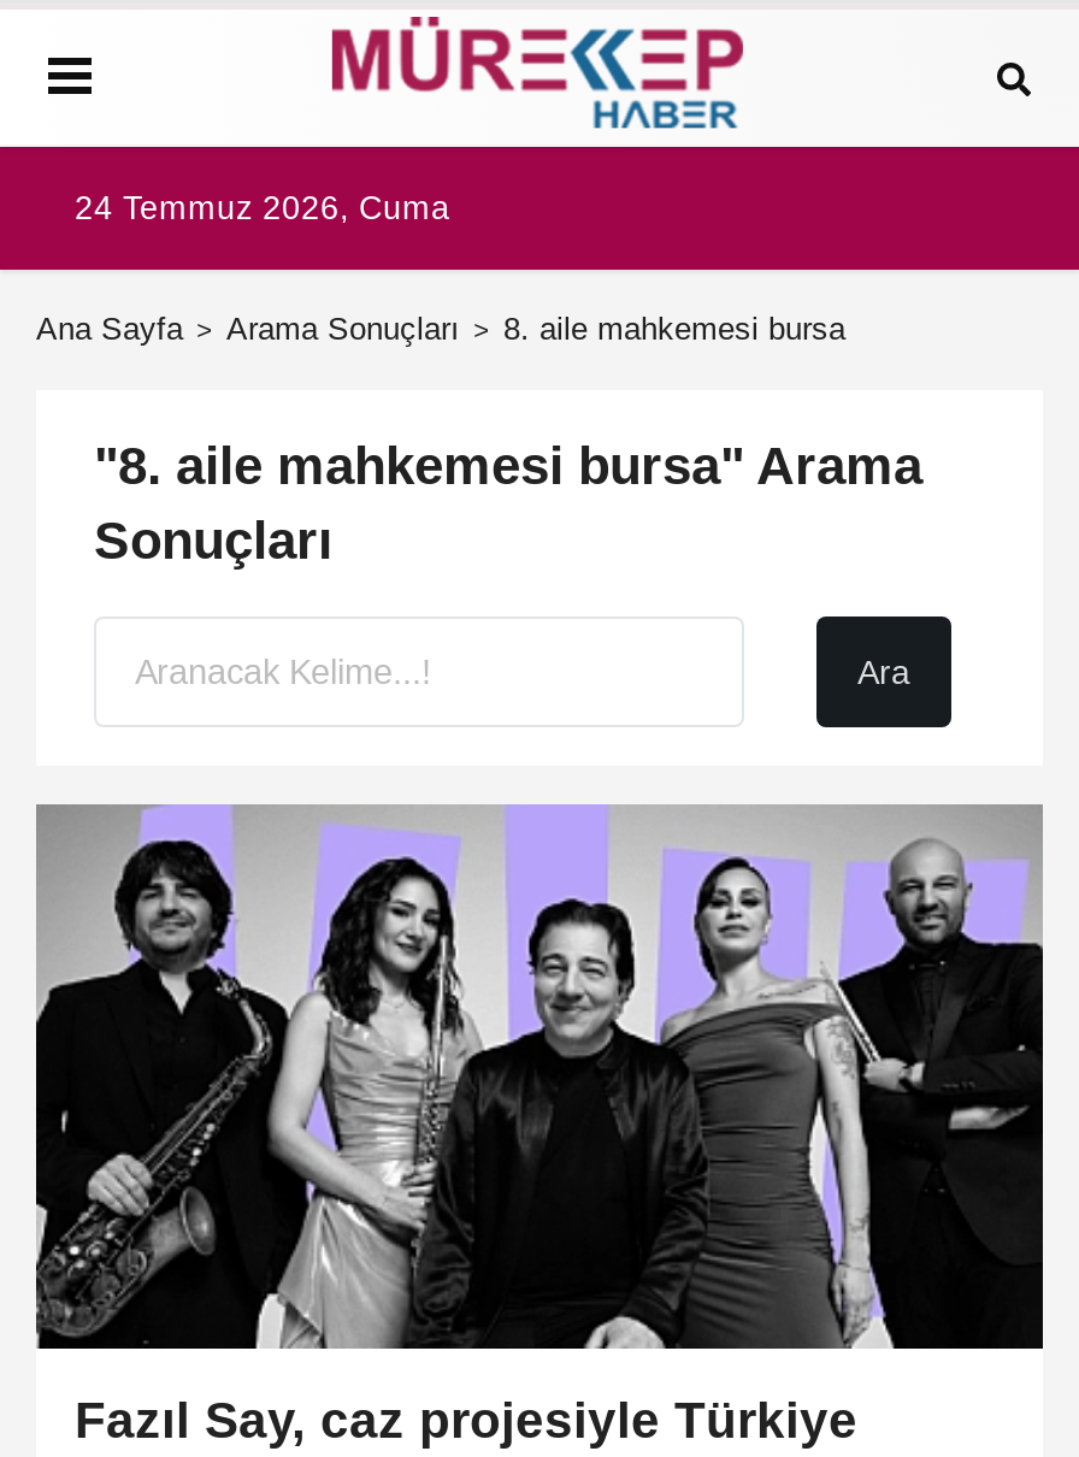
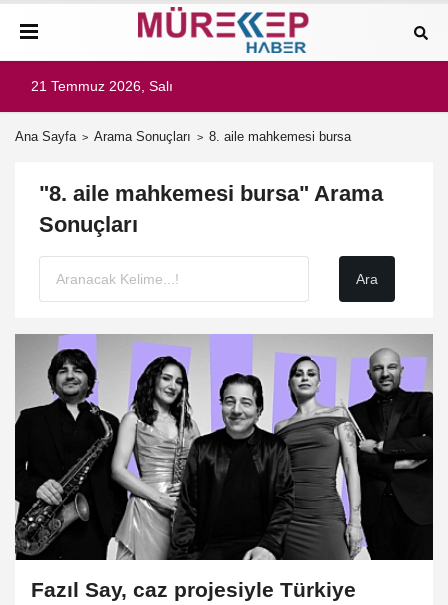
- 24 Temmuz 2026, Cuma
+ 21 Temmuz 2026, Salı
